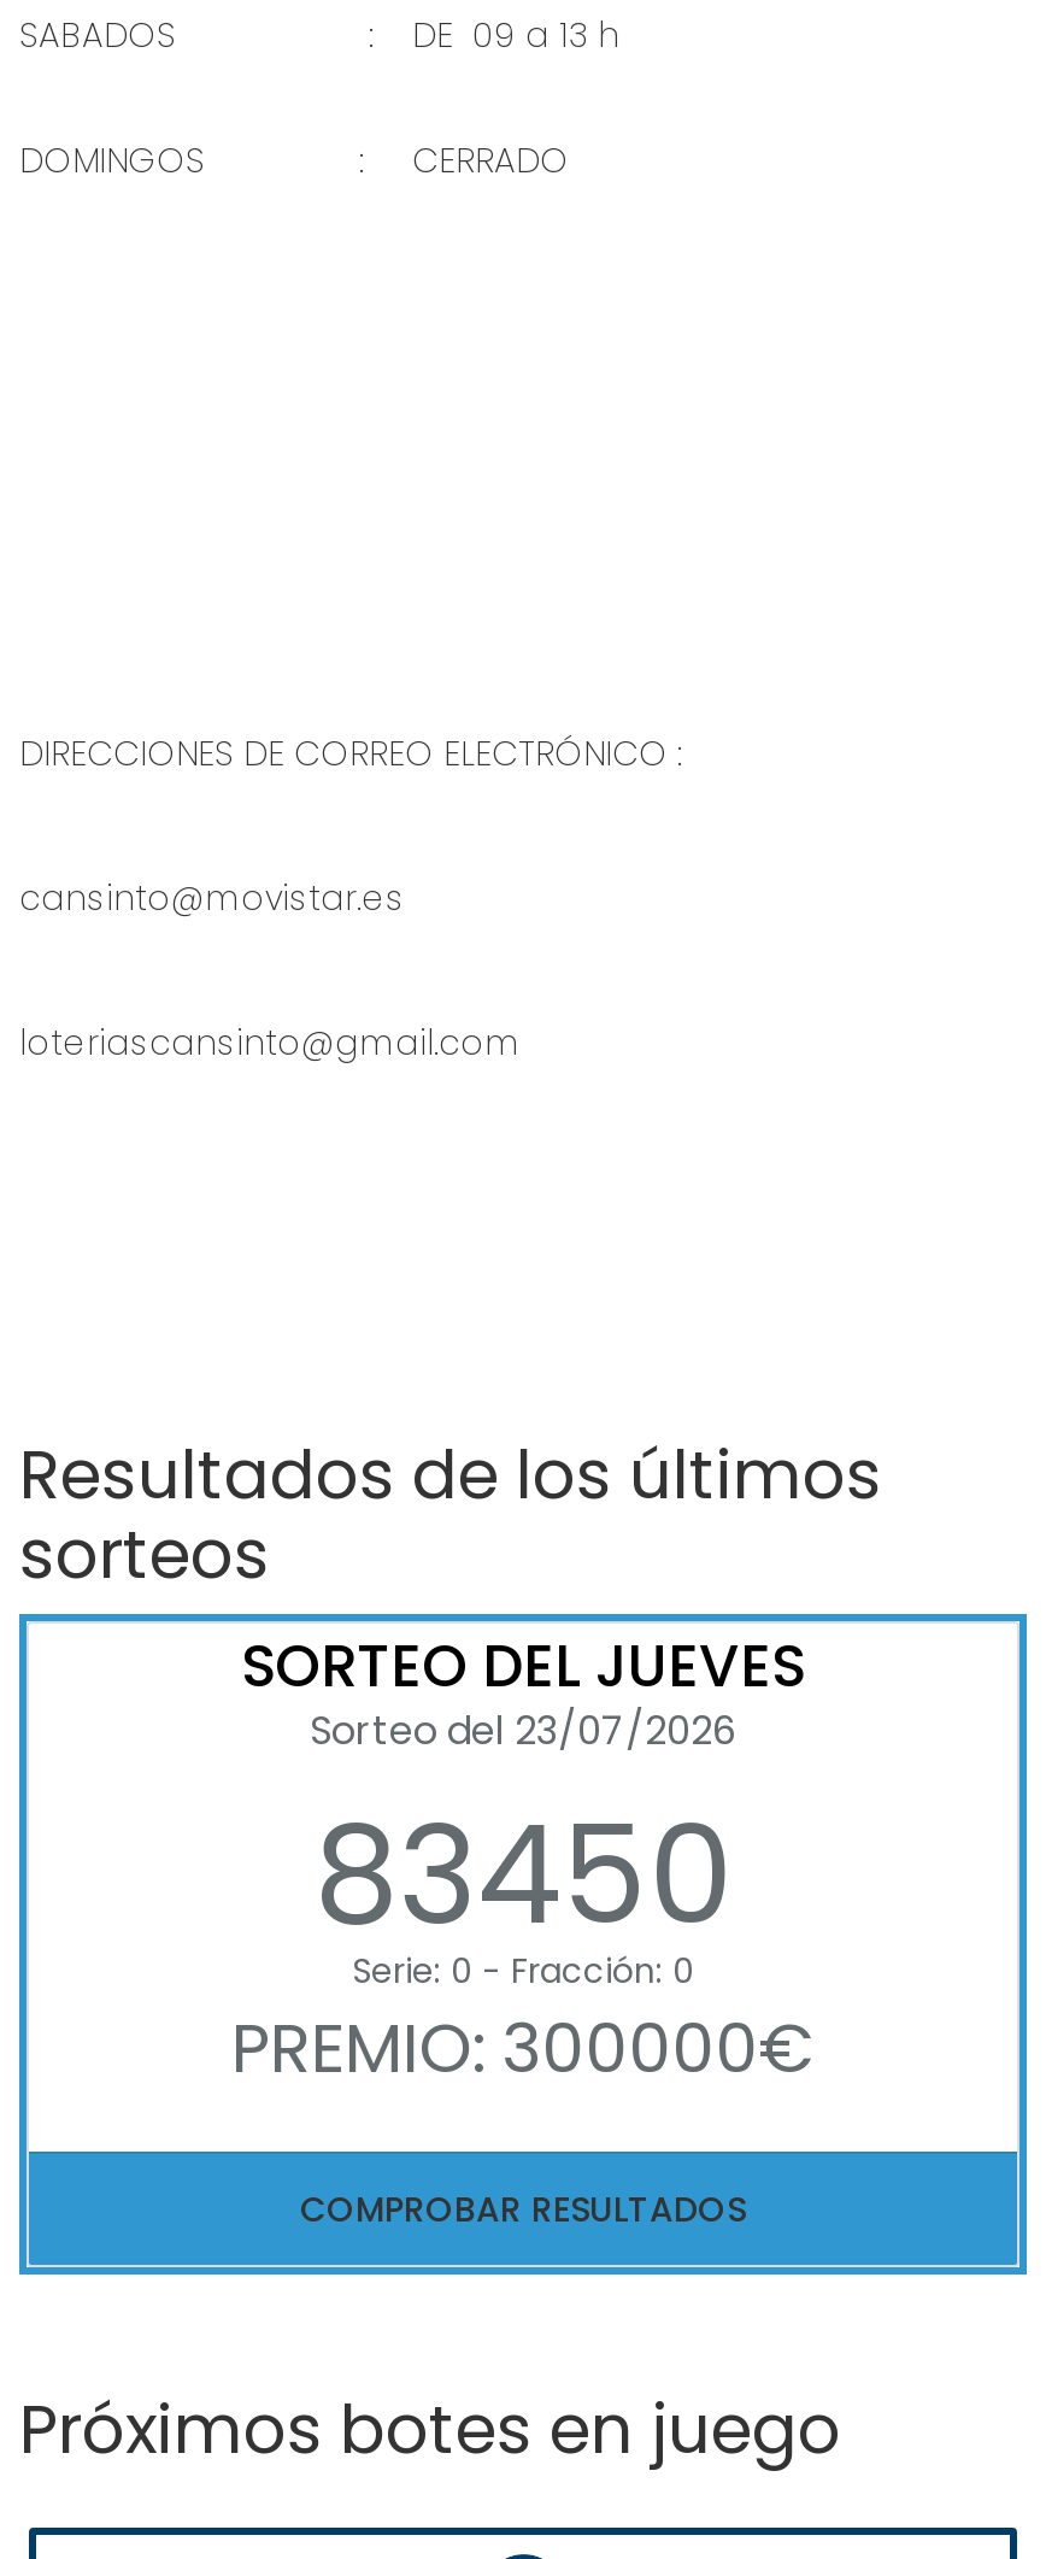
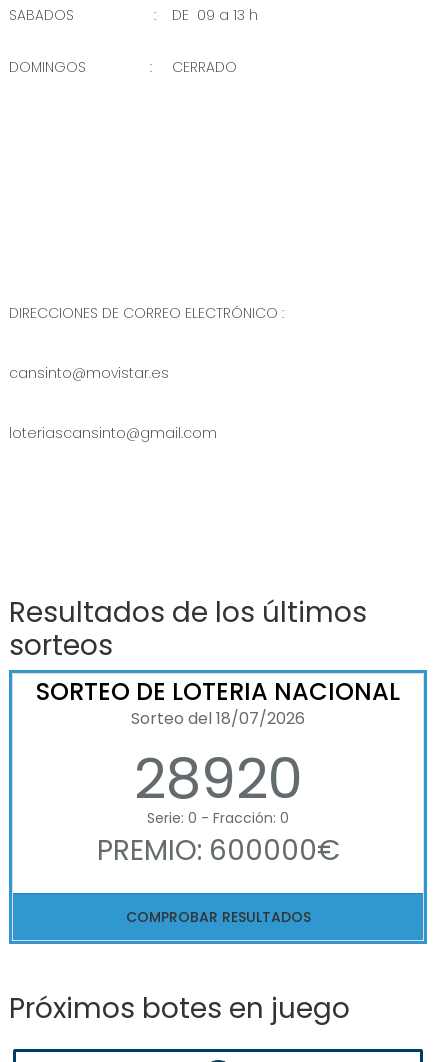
- SORTEO DEL JUEVES
- Sorteo del 23/07/2026
- 83450
+ SORTEO DE LOTERIA NACIONAL
+ Sorteo del 18/07/2026
+ 28920

- PREMIO: 300000€
+ PREMIO: 600000€
